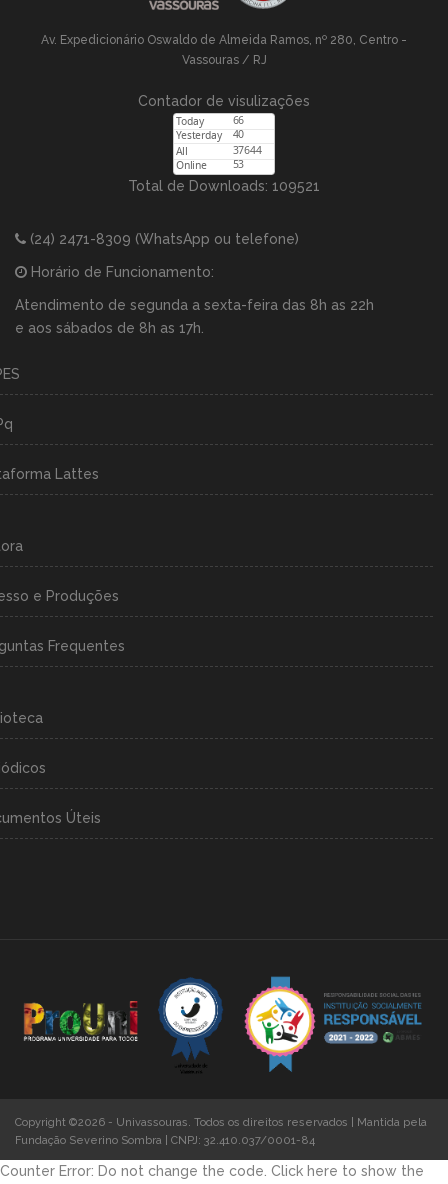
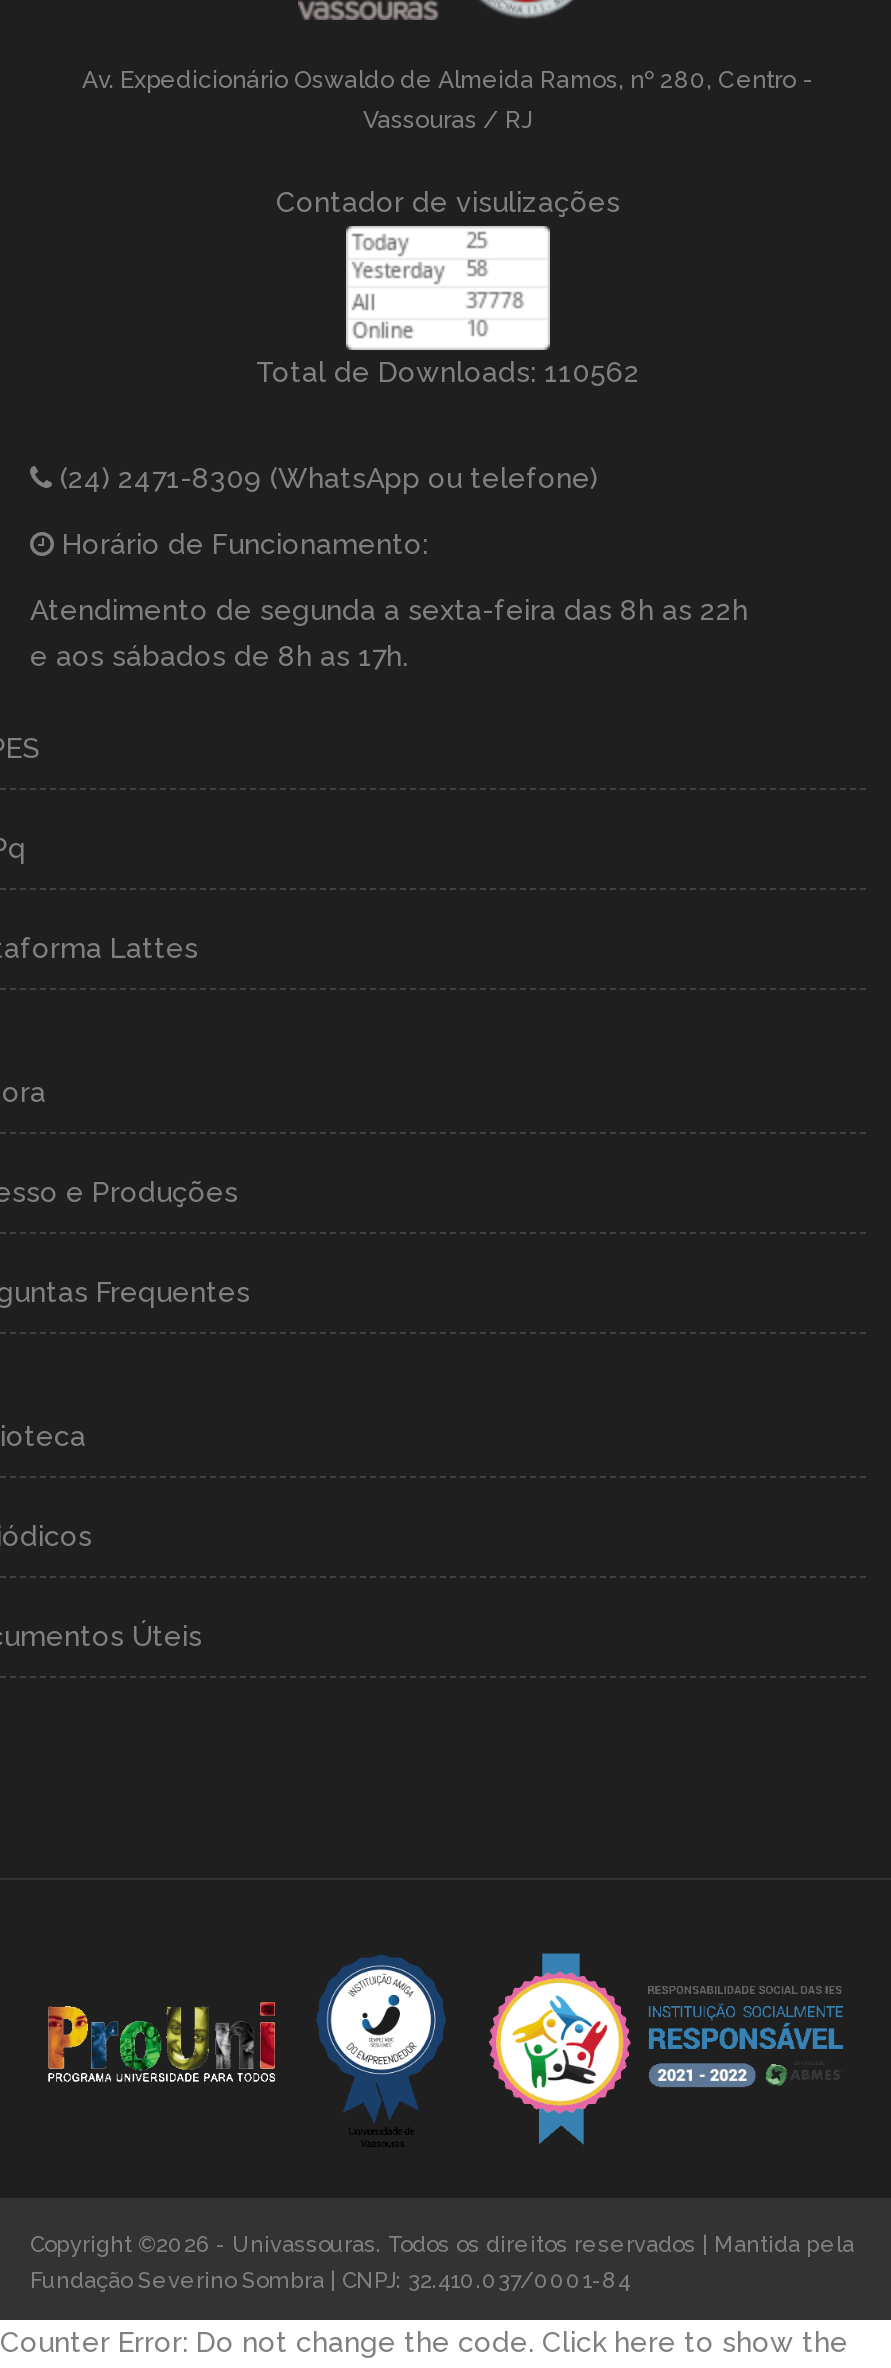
- Total de Downloads: 109521
+ Total de Downloads: 110562
